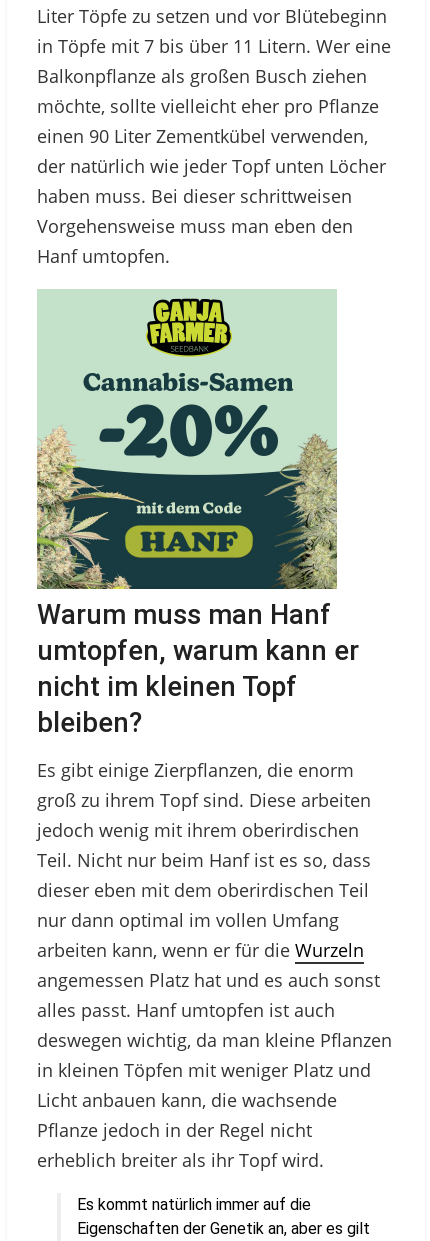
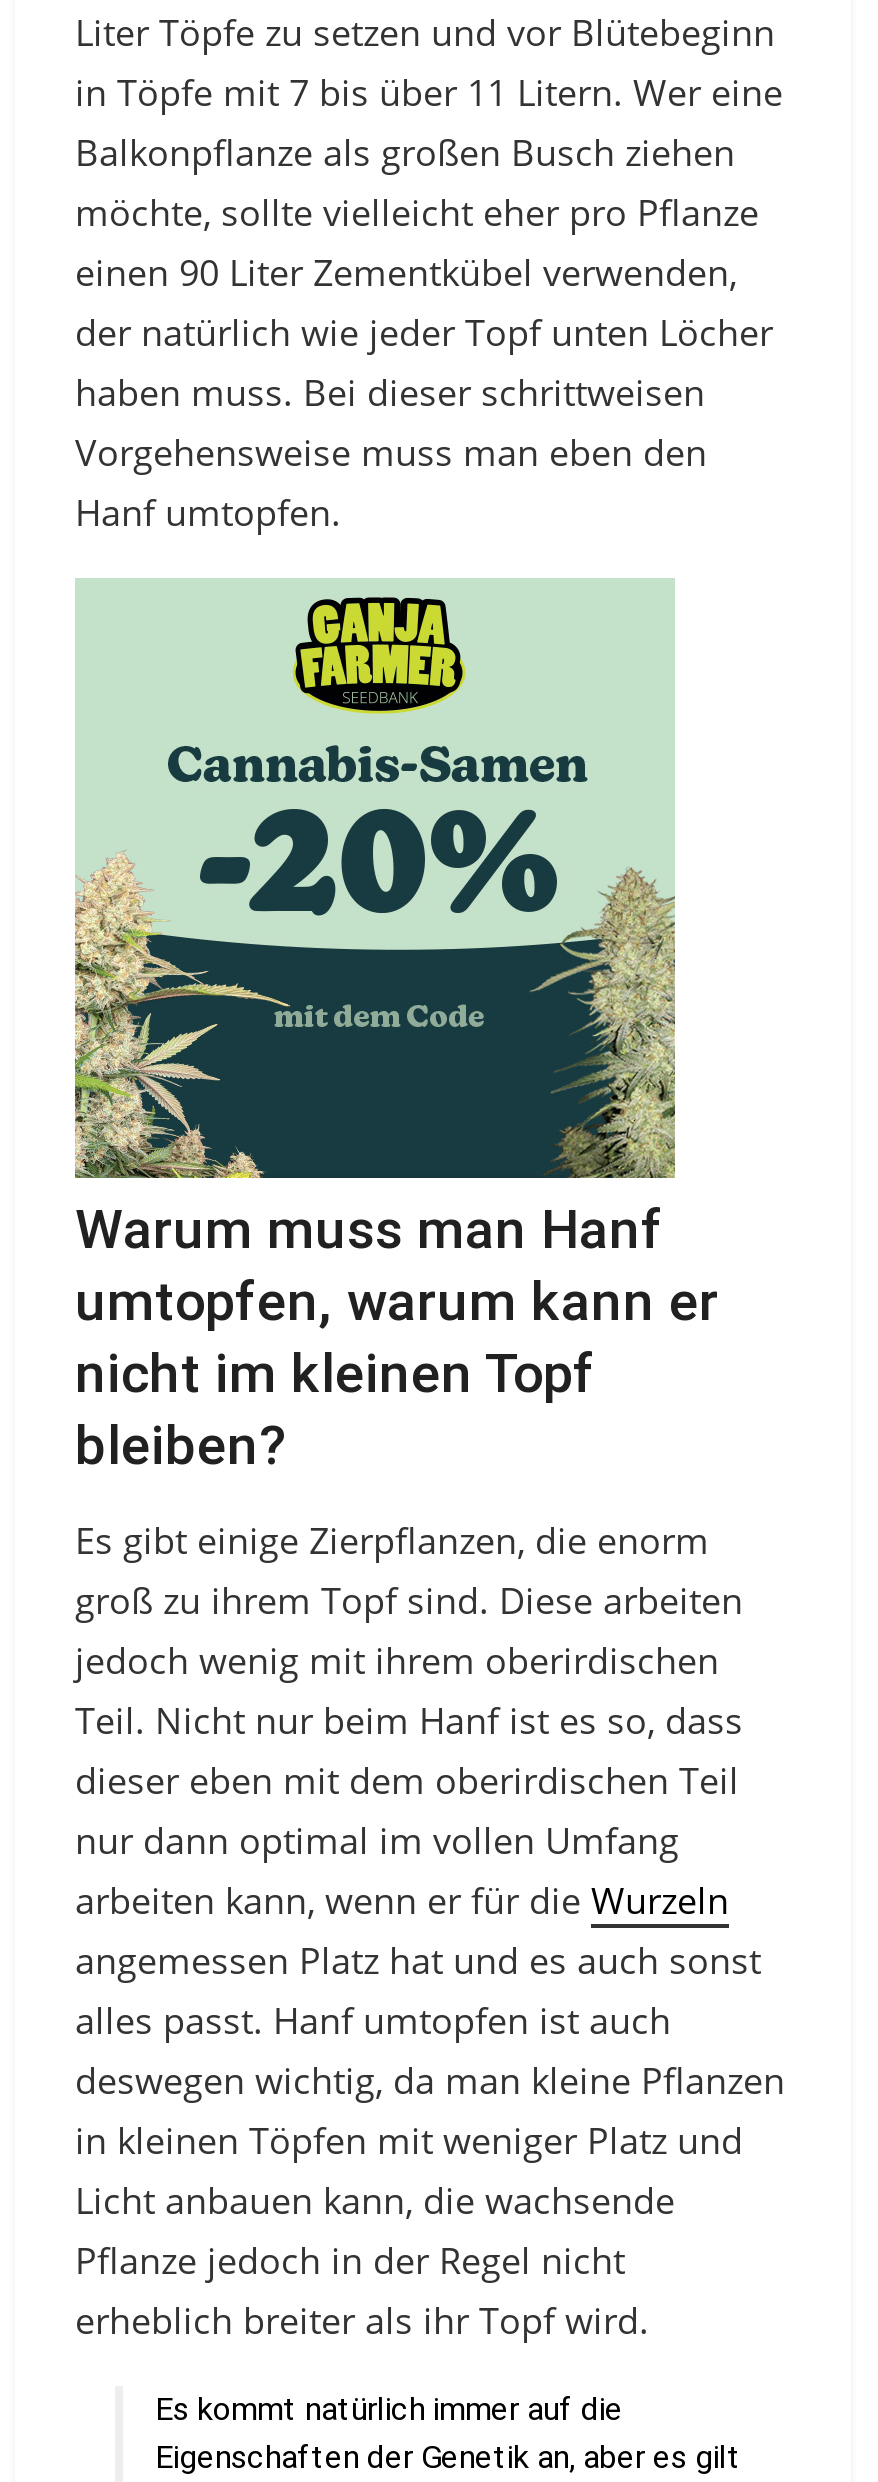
- [image]
